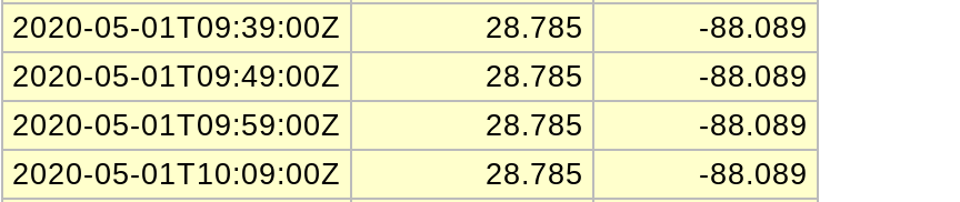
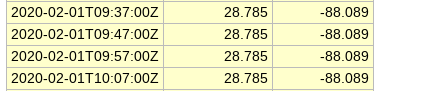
- 2020-05-01T09:39:00Z
+ 2020-02-01T09:37:00Z

- 2020-05-01T09:49:00Z
+ 2020-02-01T09:47:00Z

- 2020-05-01T09:59:00Z
+ 2020-02-01T09:57:00Z

- 2020-05-01T10:09:00Z
+ 2020-02-01T10:07:00Z
